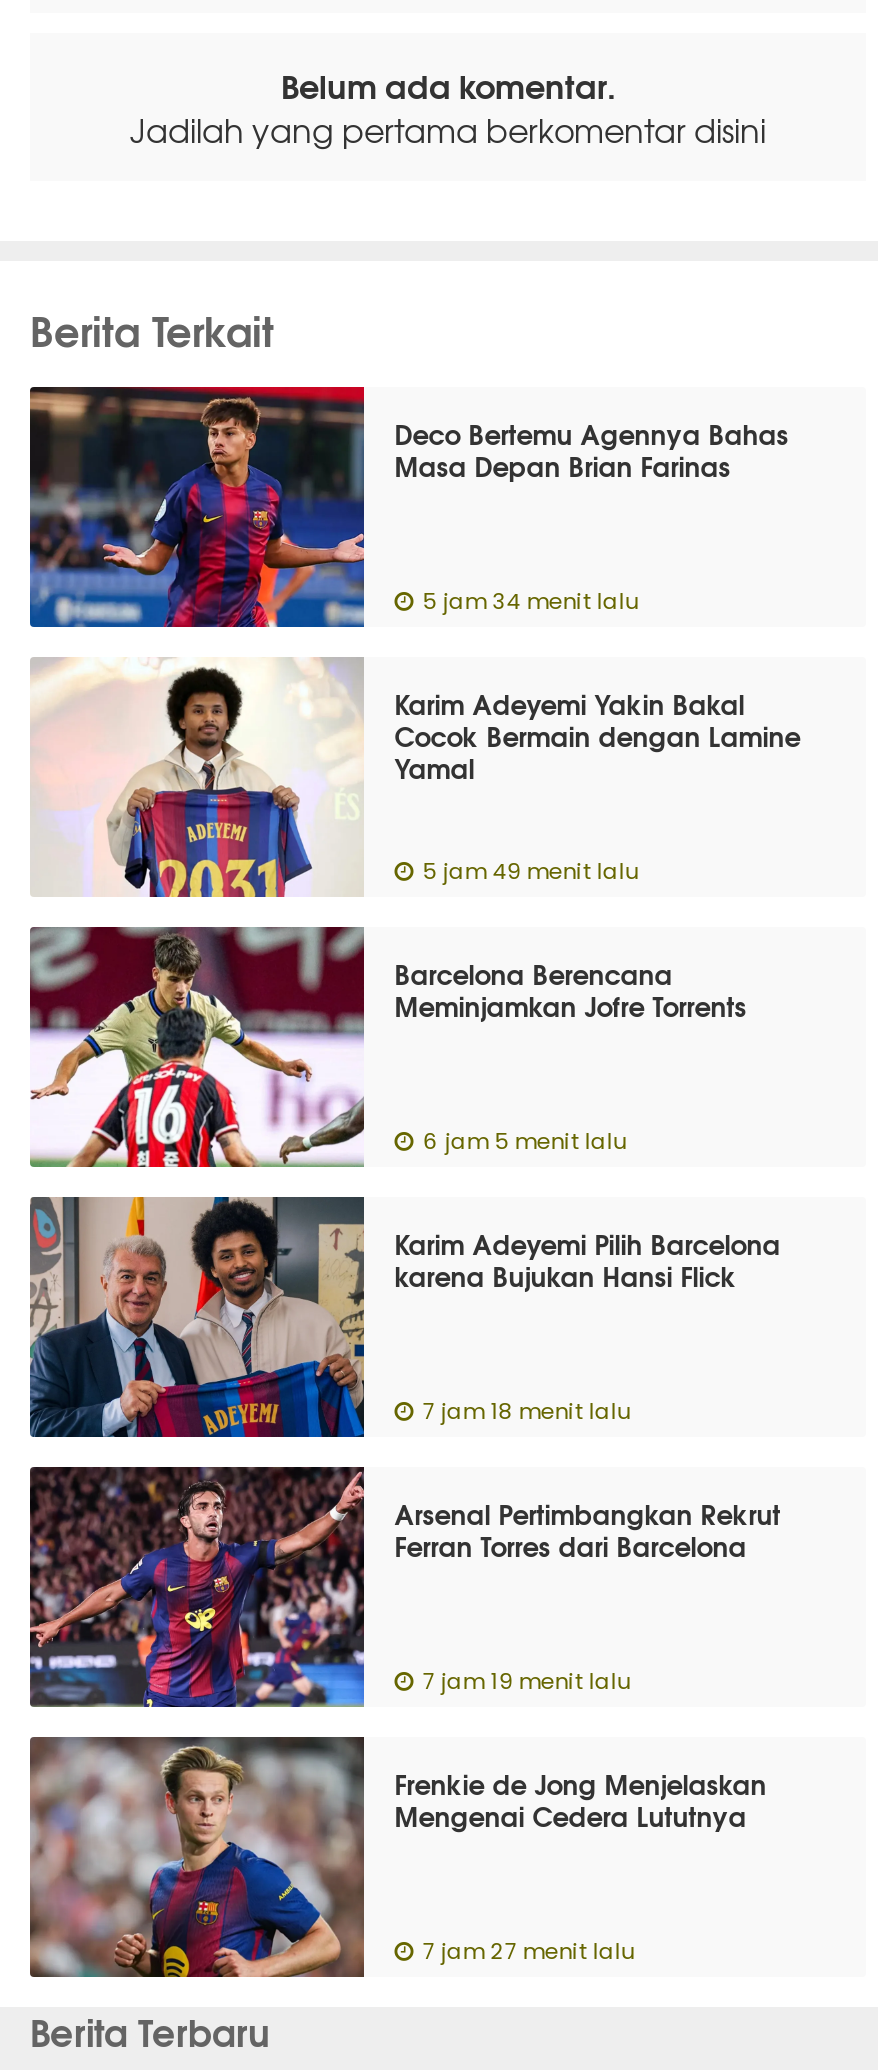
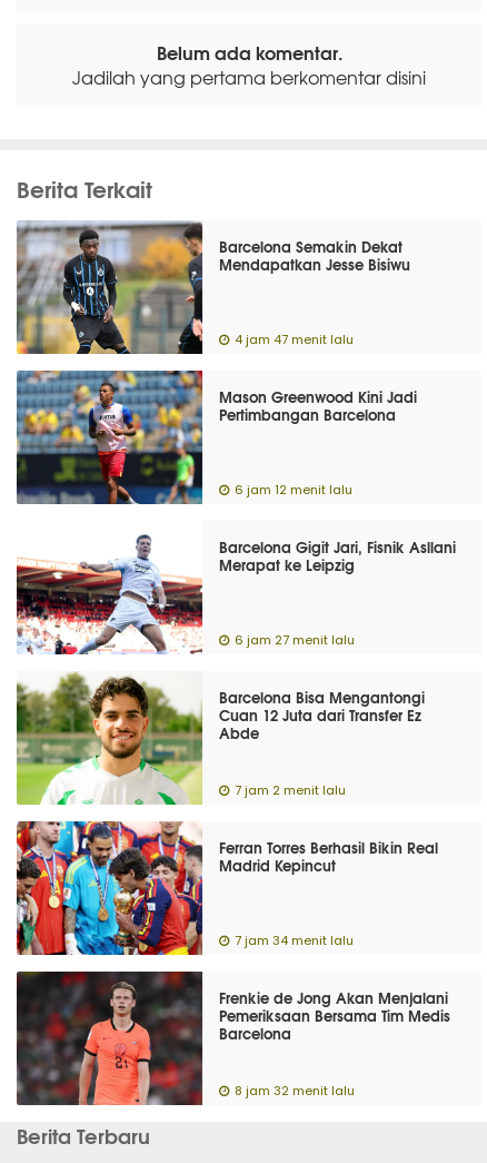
- [image]
- Deco Bertemu Agennya Bahas
- Masa Depan Brian Farinas
+ [image]
+ Barcelona Semakin Dekat
+ Mendapatkan Jesse Bisiwu

- 5 jam 34 menit lalu
+ 4 jam 47 menit lalu

- [image]
- Karim Adeyemi Yakin Bakal
- Cocok Bermain dengan Lamine
- Yamal
+ [image]
+ Mason Greenwood Kini Jadi
+ Pertimbangan Barcelona

- 5 jam 49 menit lalu
+ 6 jam 12 menit lalu

- [image]
- Barcelona Berencana
- Meminjamkan Jofre Torrents
+ [image]
+ Barcelona Gigit Jari, Fisnik Asllani
+ Merapat ke Leipzig

- 6 jam 5 menit lalu
+ 6 jam 27 menit lalu

- [image]
- Karim Adeyemi Pilih Barcelona
- karena Bujukan Hansi Flick
+ [image]
+ Barcelona Bisa Mengantongi
+ Cuan 12 Juta dari Transfer Ez
+ Abde

- 7 jam 18 menit lalu
+ 7 jam 2 menit lalu

- [image]
- Arsenal Pertimbangkan Rekrut
- Ferran Torres dari Barcelona
+ [image]
+ Ferran Torres Berhasil Bikin Real
+ Madrid Kepincut

- 7 jam 19 menit lalu
+ 7 jam 34 menit lalu

- [image]
- Frenkie de Jong Menjelaskan
- Mengenai Cedera Lututnya
+ [image]
+ Frenkie de Jong Akan Menjalani
+ Pemeriksaan Bersama Tim Medis
+ Barcelona

- 7 jam 27 menit lalu
+ 8 jam 32 menit lalu
